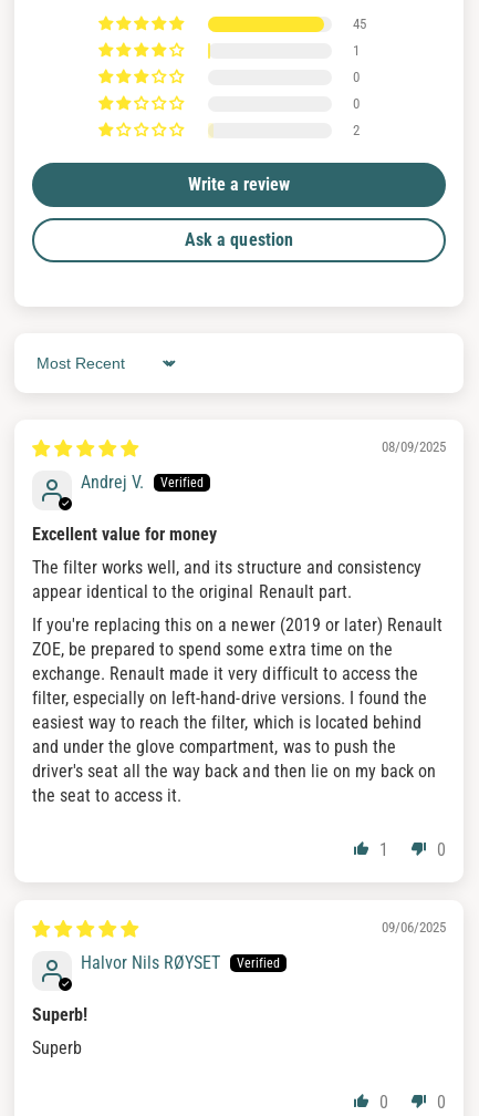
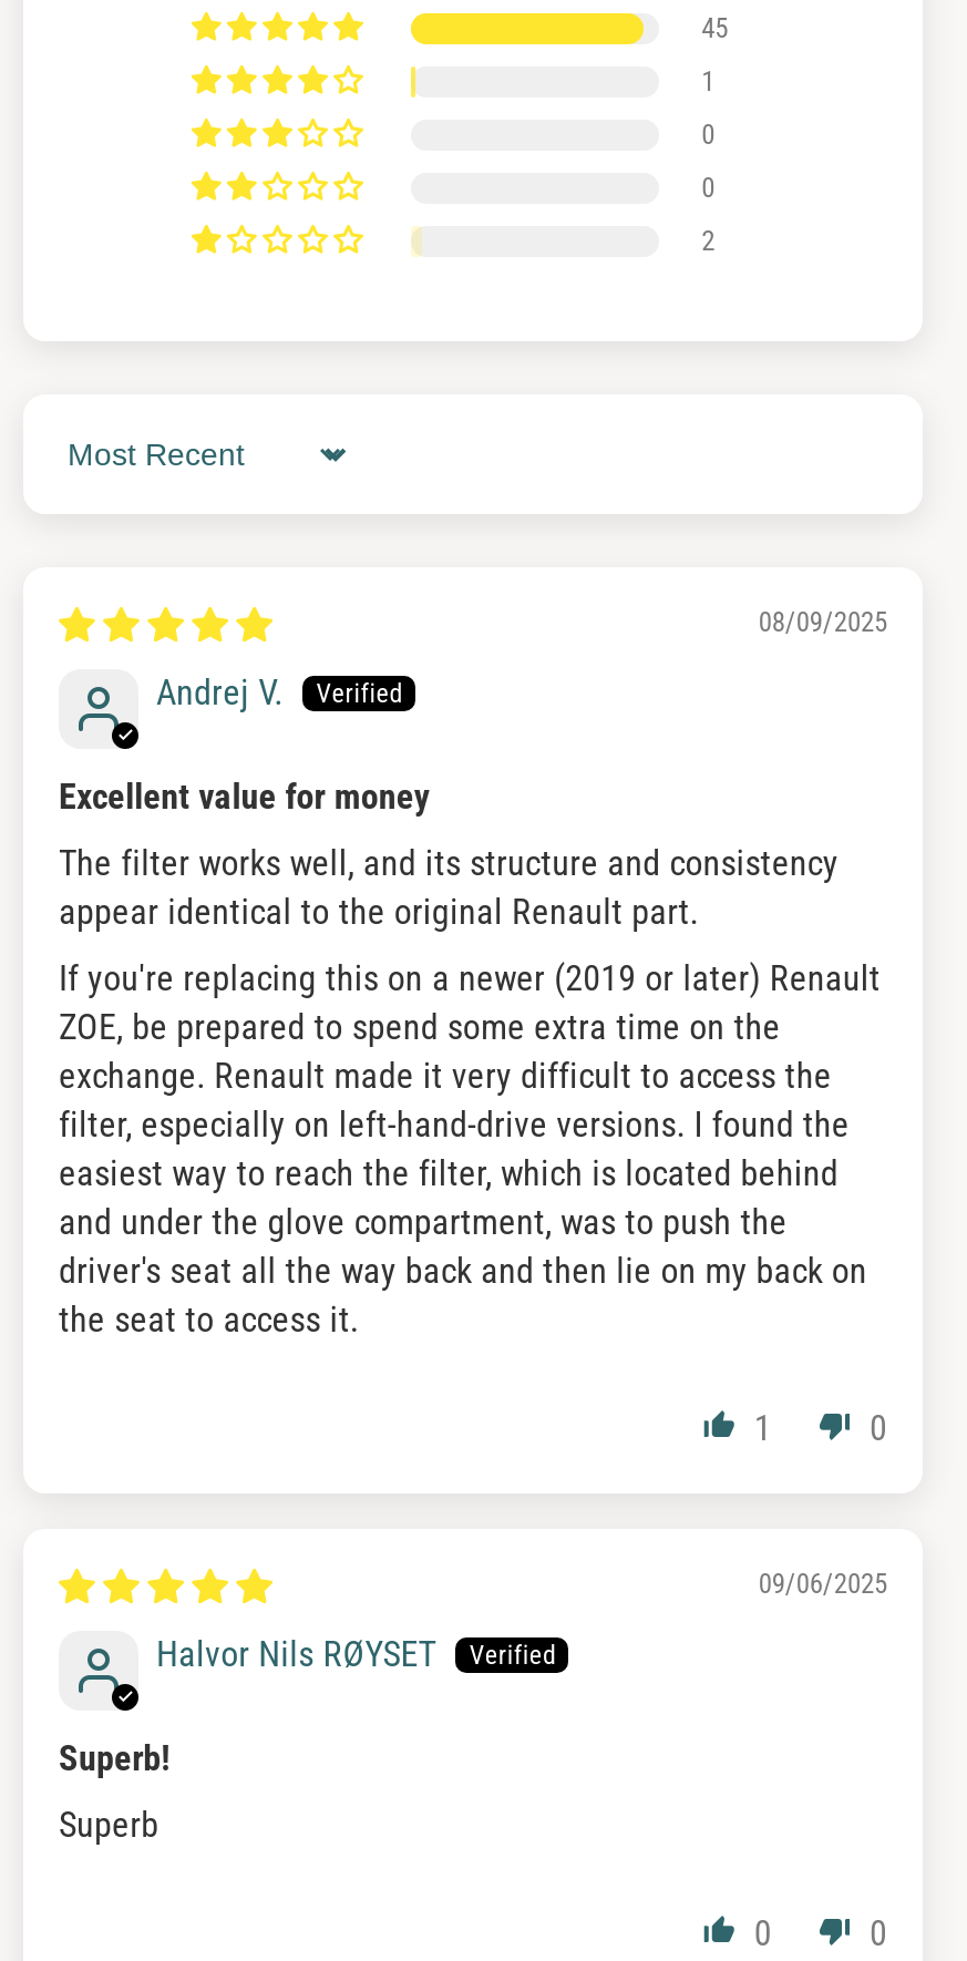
- Write a review
- Ask a question
